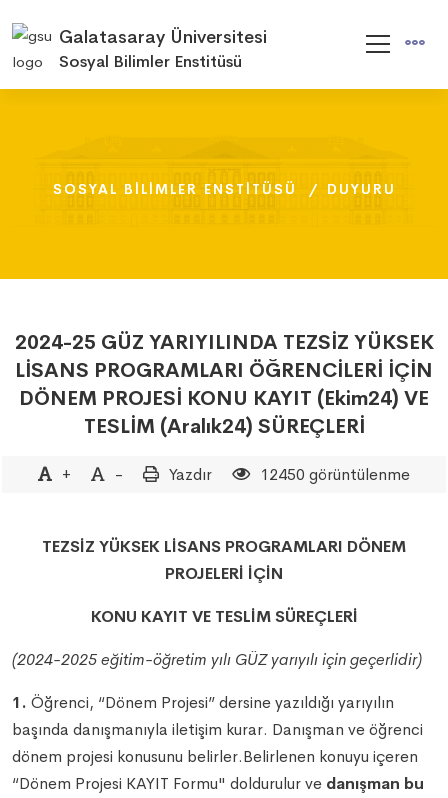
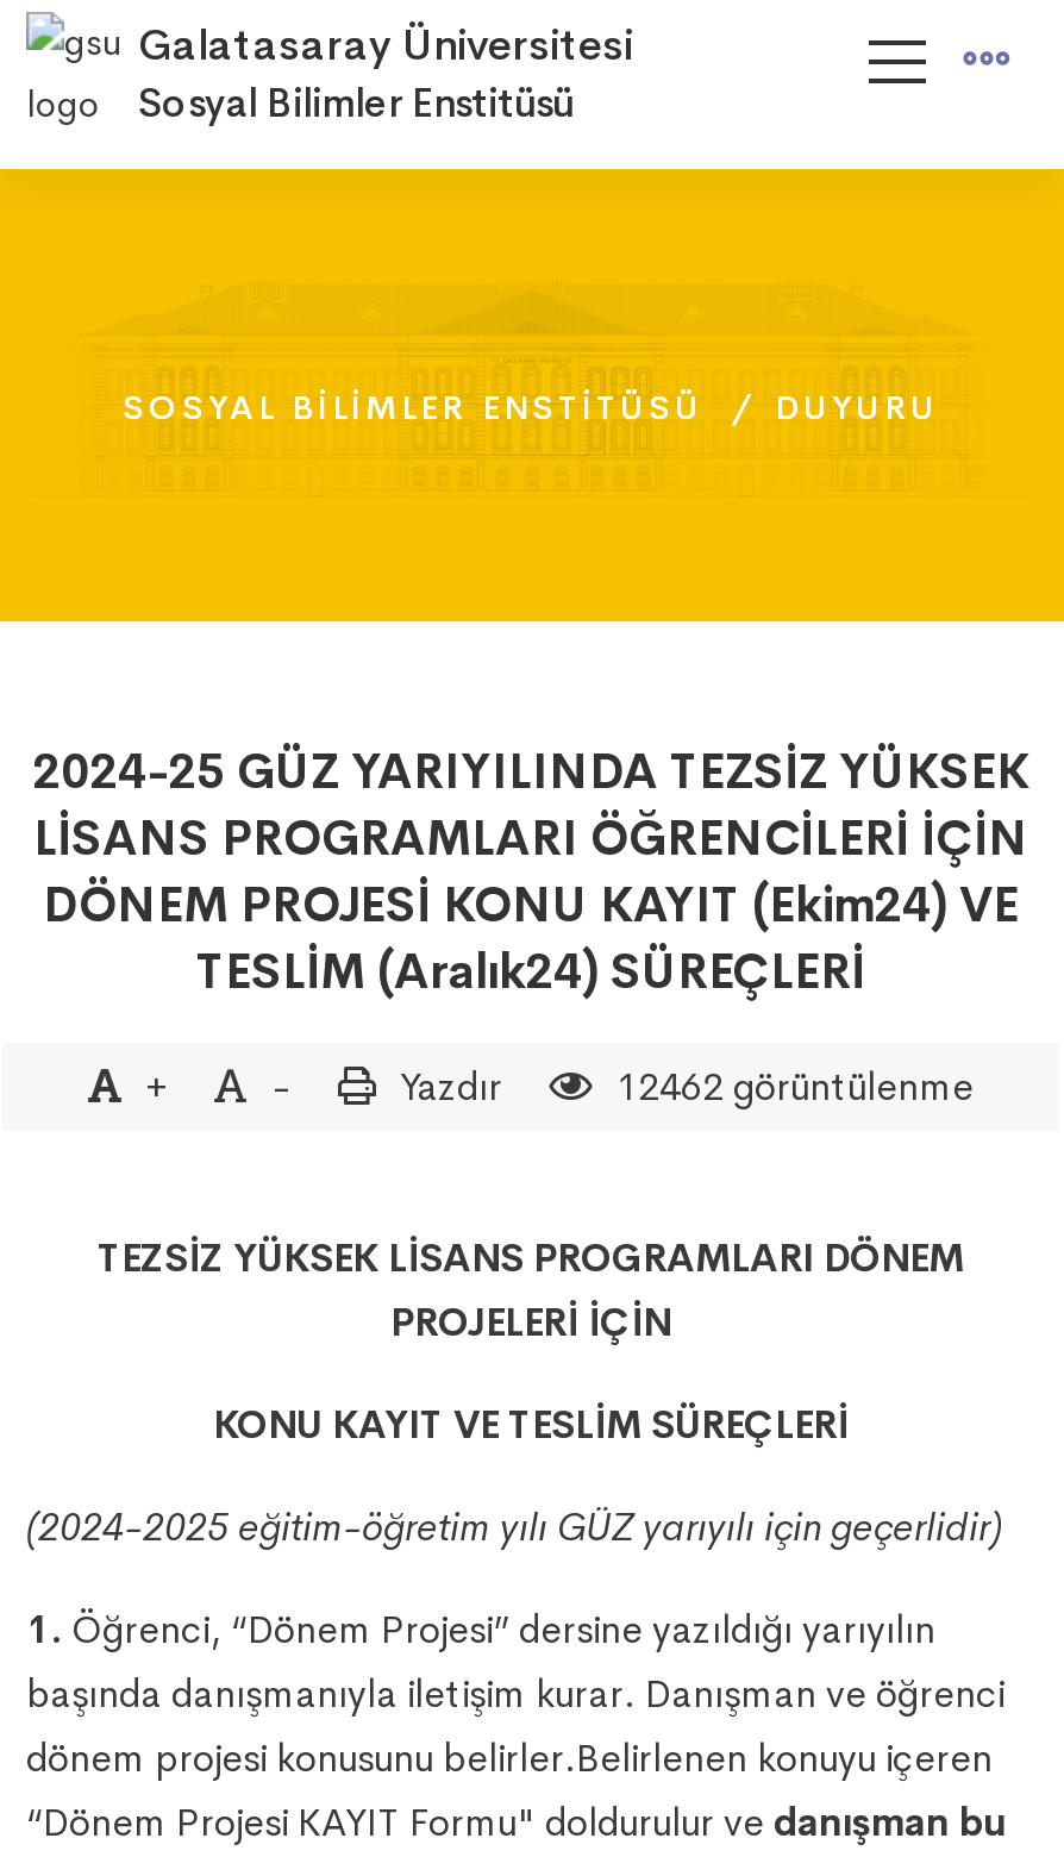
- 12450 görüntülenme
+ 12462 görüntülenme
